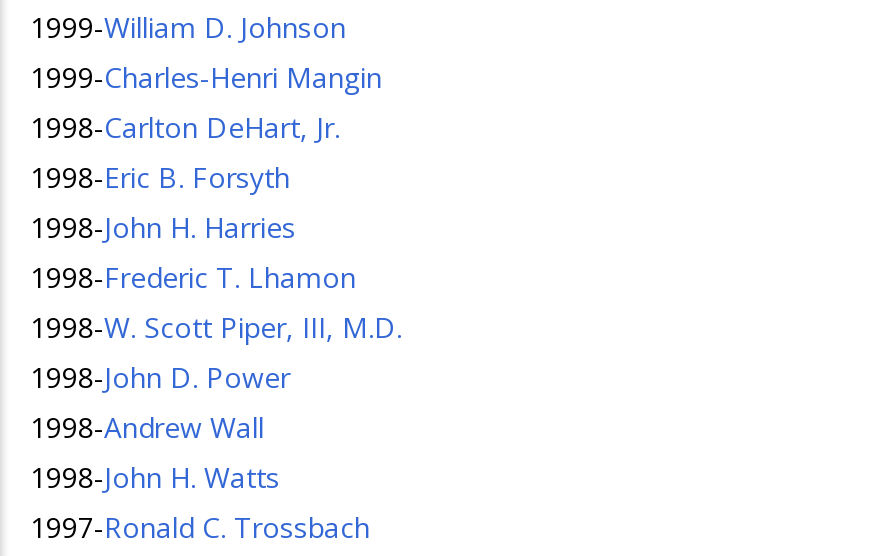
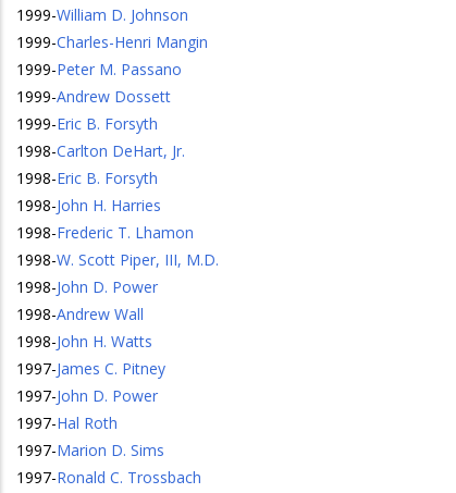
+ 1999-Peter M. Passano
+ 1999-Andrew Dossett
+ 1999-Eric B. Forsyth

+ 1997-James C. Pitney
+ 1997-John D. Power
+ 1997-Hal Roth
+ 1997-Marion D. Sims
